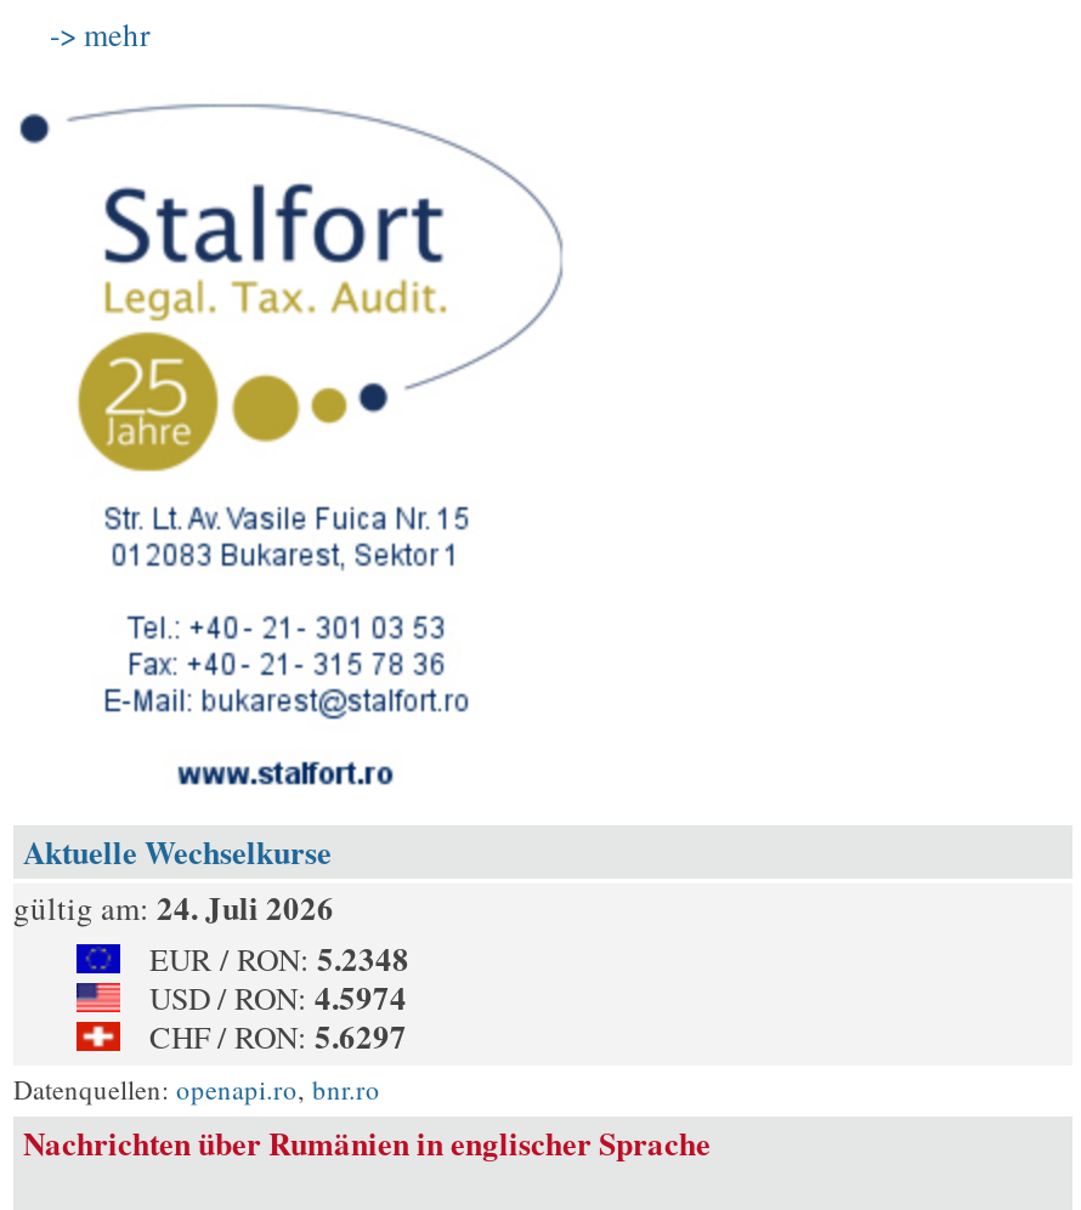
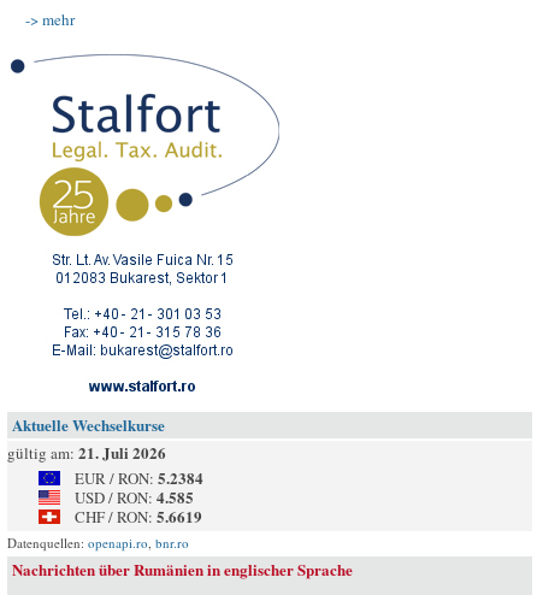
- gültig am: 24. Juli 2026
+ gültig am: 21. Juli 2026

- EUR / RON: 5.2348
+ EUR / RON: 5.2384

- USD / RON: 4.5974
+ USD / RON: 4.585

- CHF / RON: 5.6297
+ CHF / RON: 5.6619
